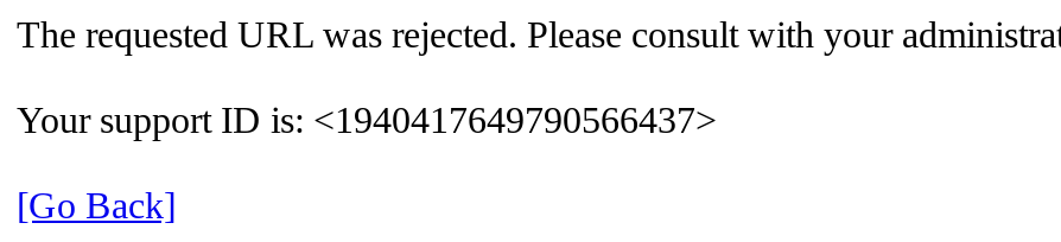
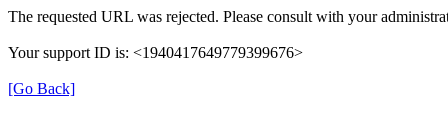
- Your support ID is: <1940417649790566437>
+ Your support ID is: <1940417649779399676>
